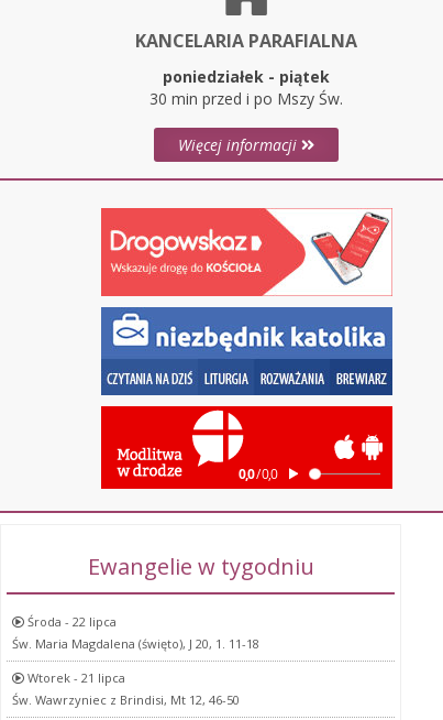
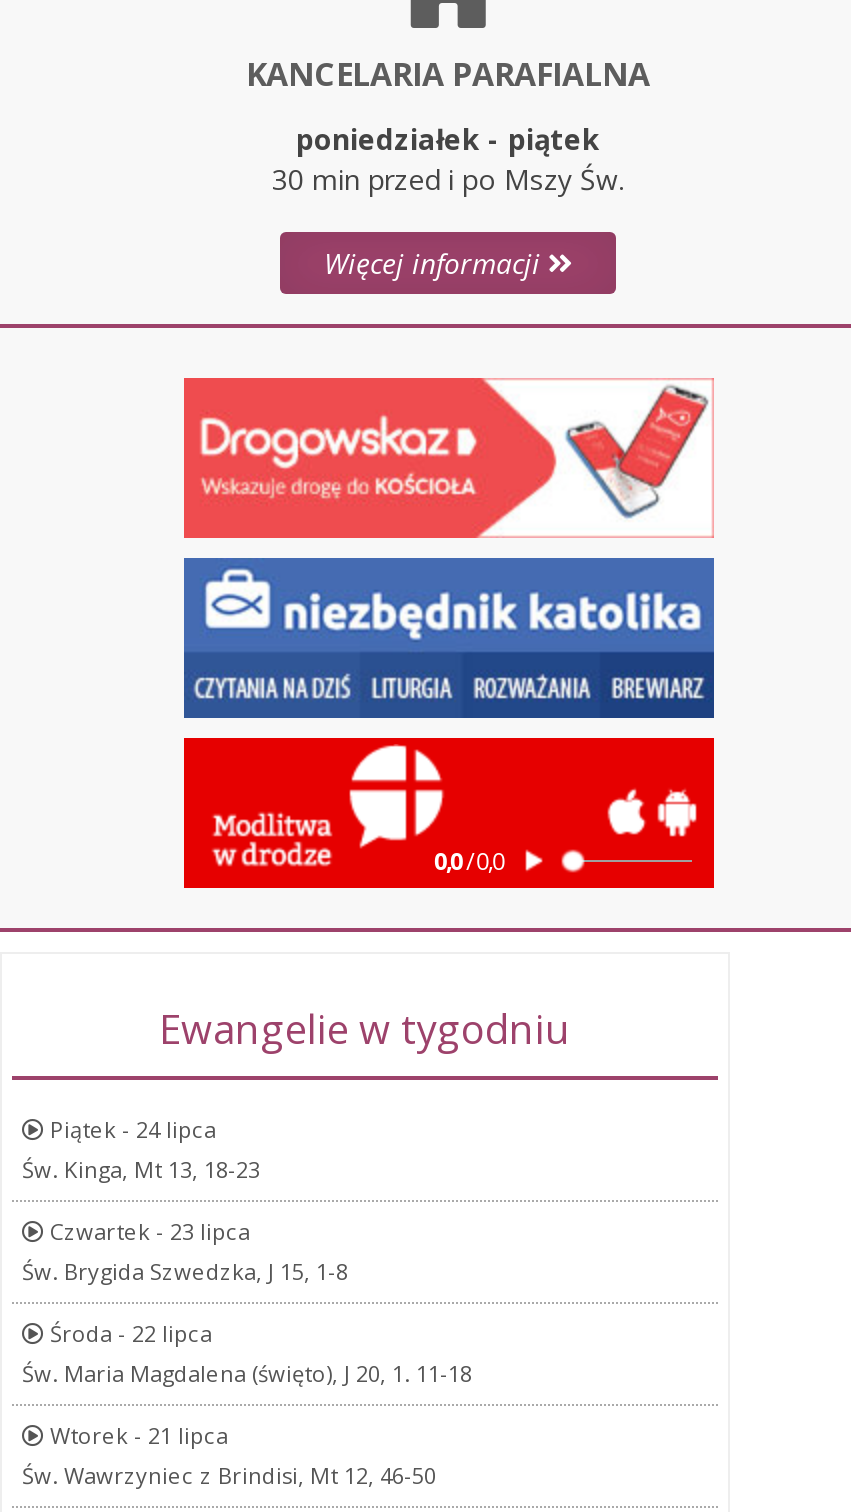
+ Piątek - 24 lipca
+ Św. Kinga, Mt 13, 18-23
+ Czwartek - 23 lipca
+ Św. Brygida Szwedzka, J 15, 1-8
